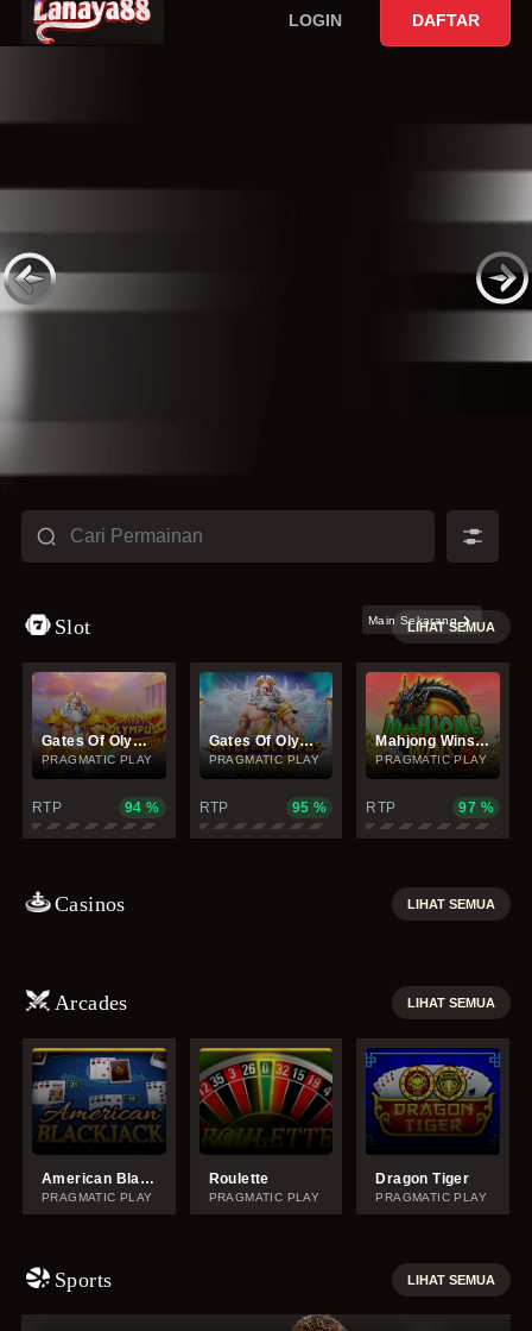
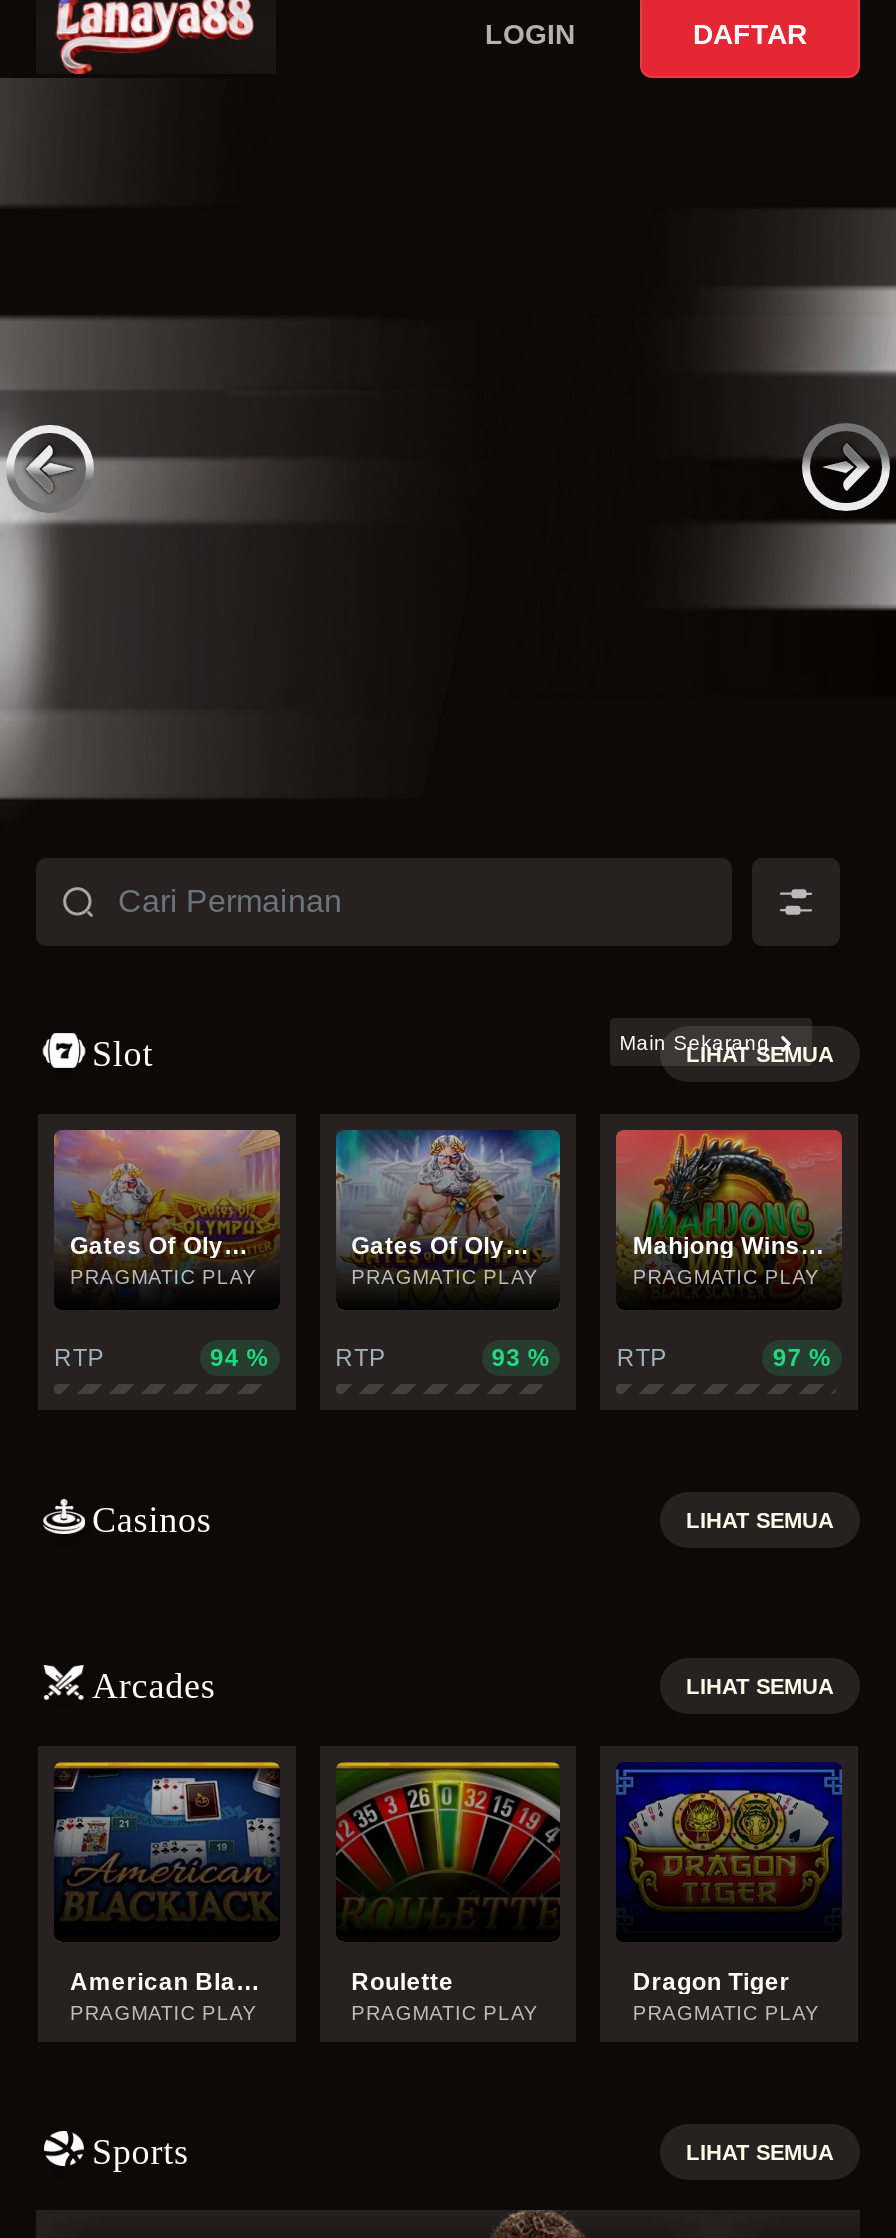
- 95%
+ 93%
